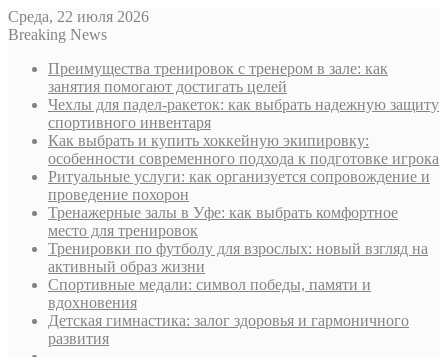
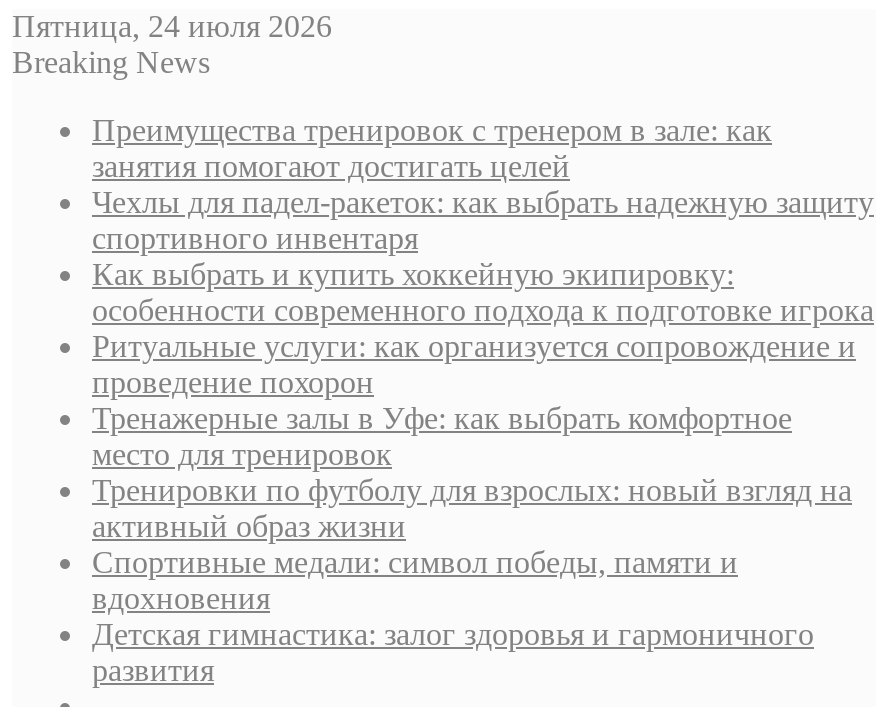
- Среда, 22 июля 2026
+ Пятница, 24 июля 2026
